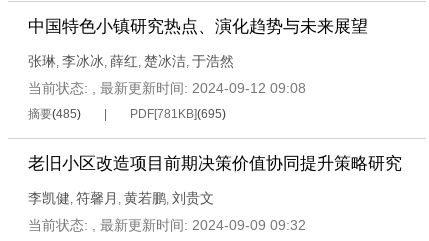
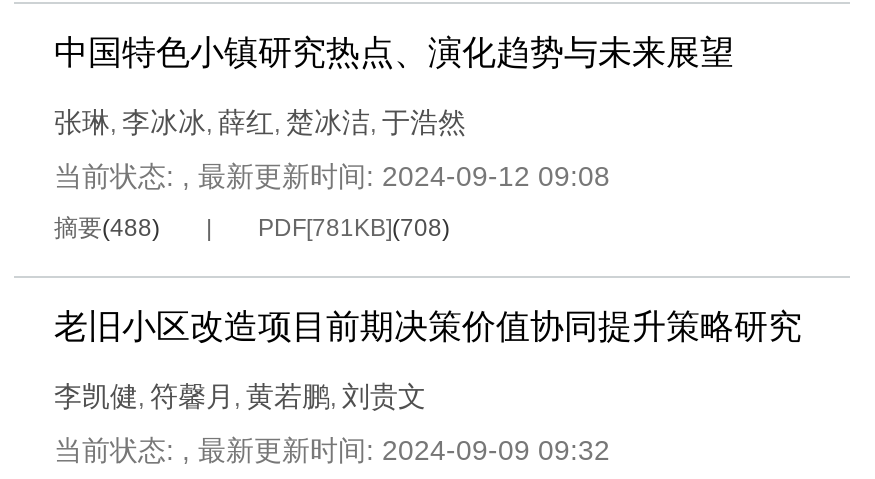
- 摘要(485)
+ 摘要(488)

- PDF[781KB](695)
+ PDF[781KB](708)
